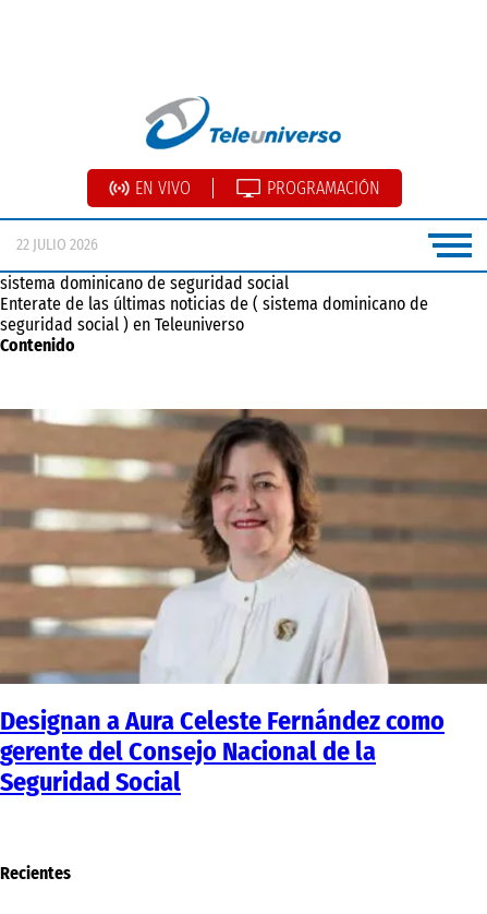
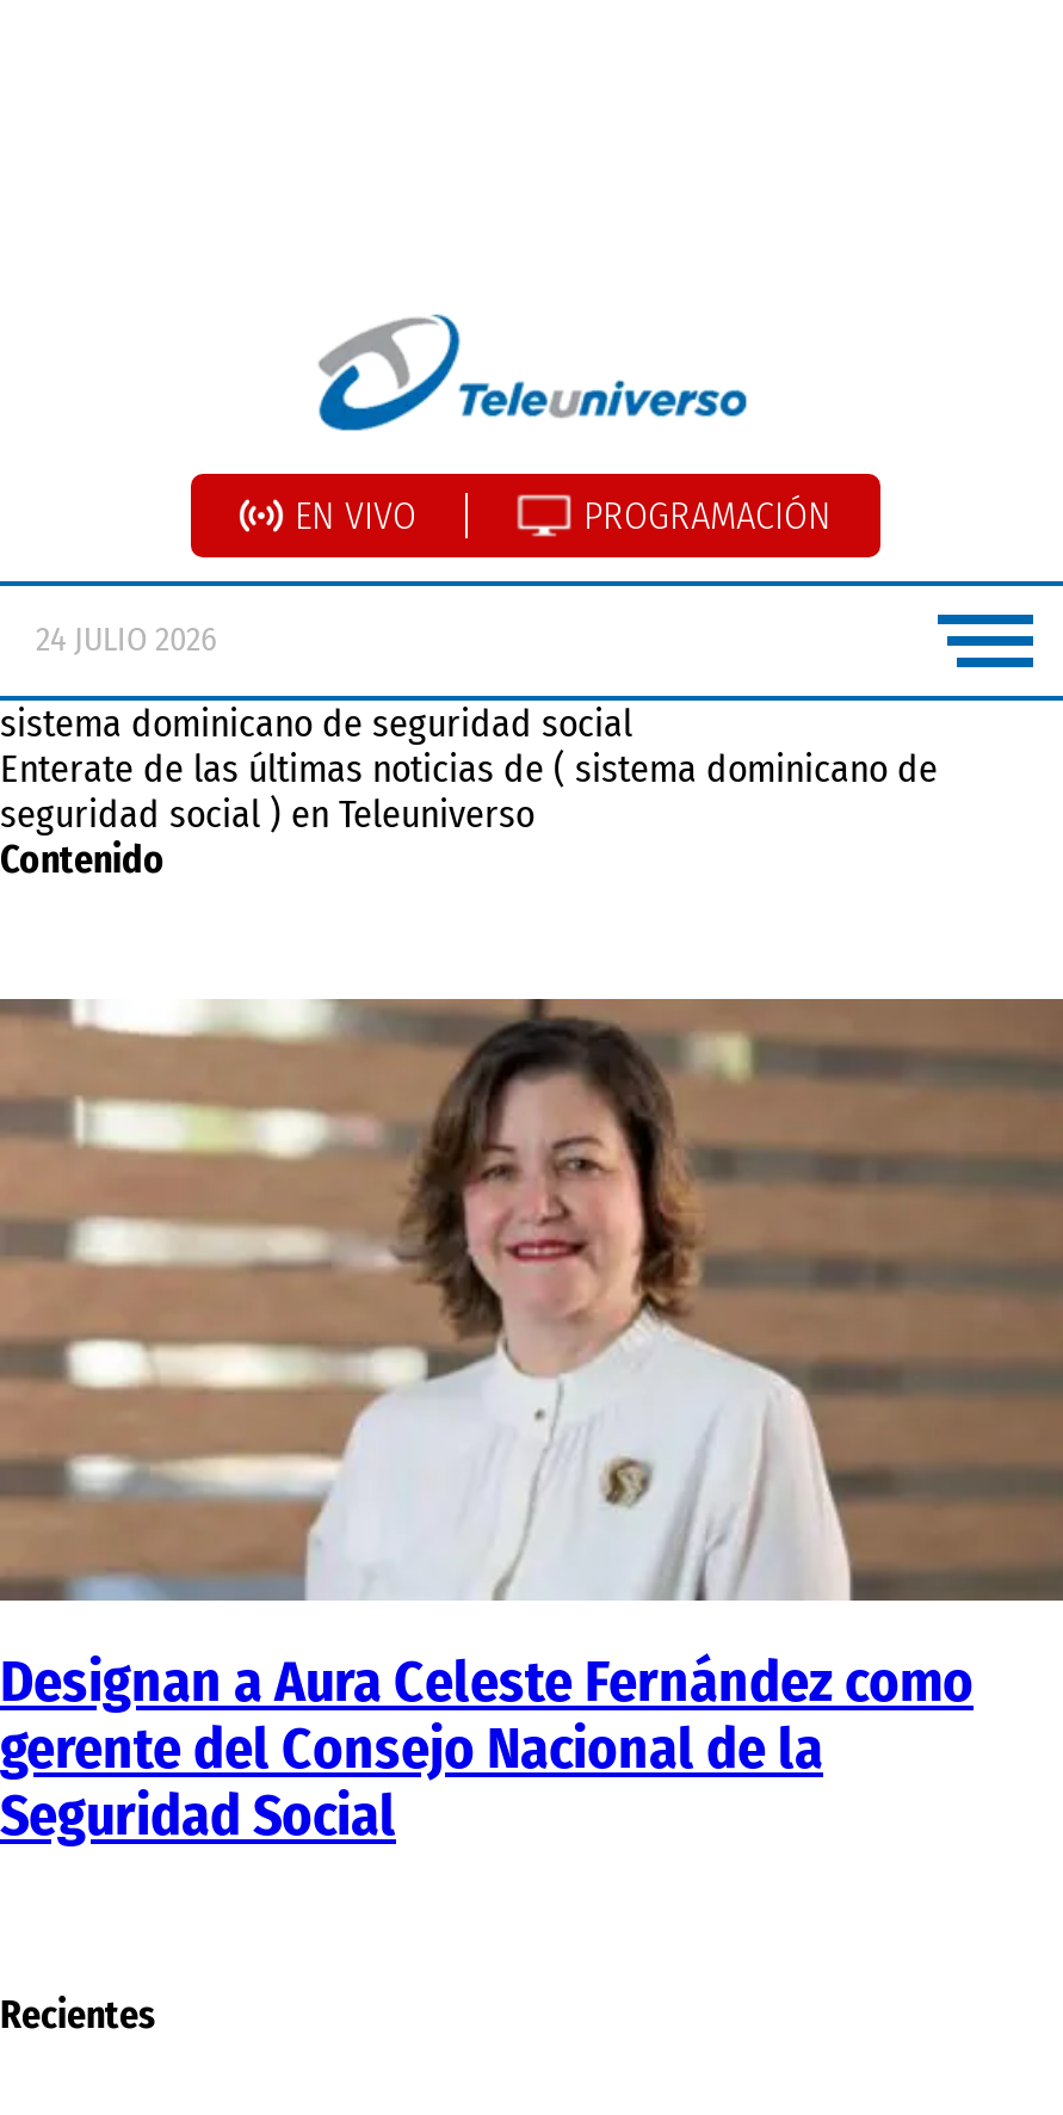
- 22 JULIO 2026
+ 24 JULIO 2026
